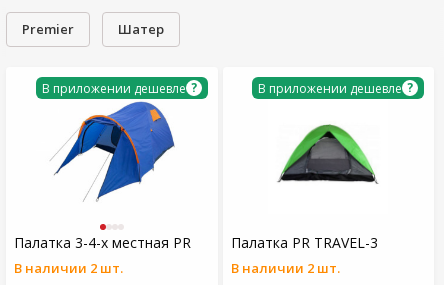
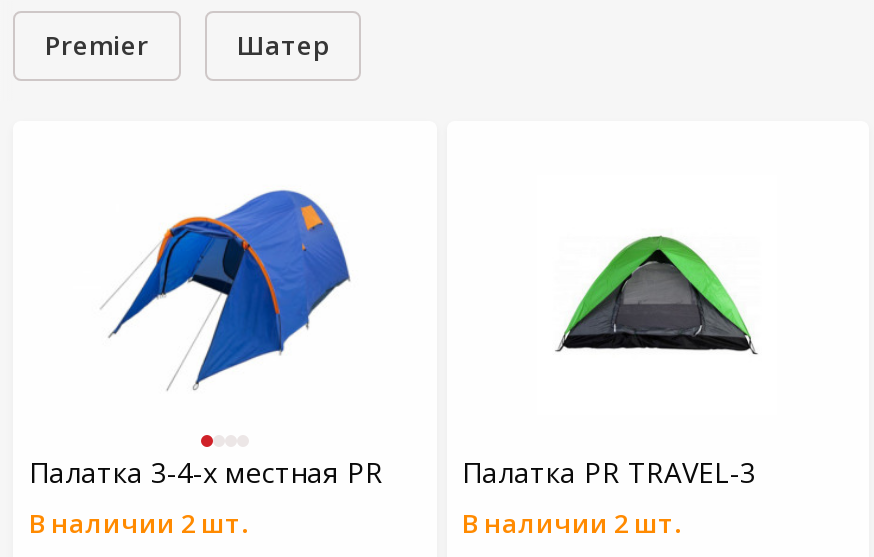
- В приложении дешевле ?

- В приложении дешевле ?
